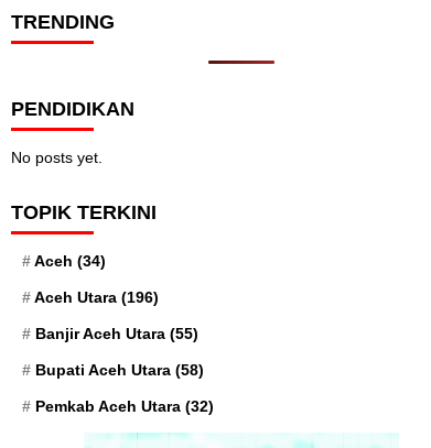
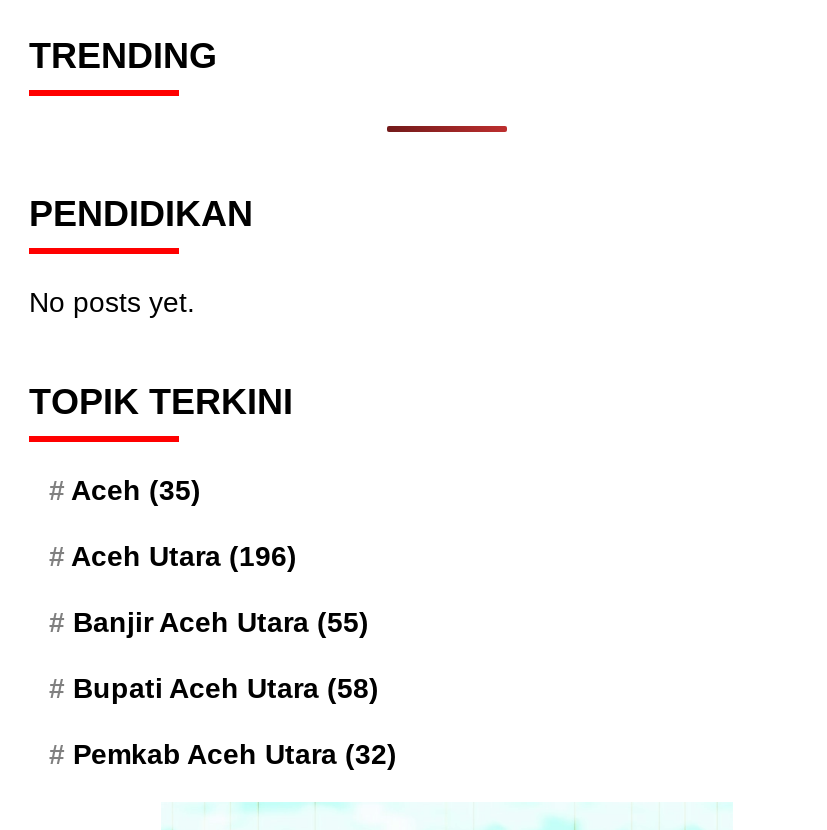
- Aceh (34)
+ Aceh (35)
